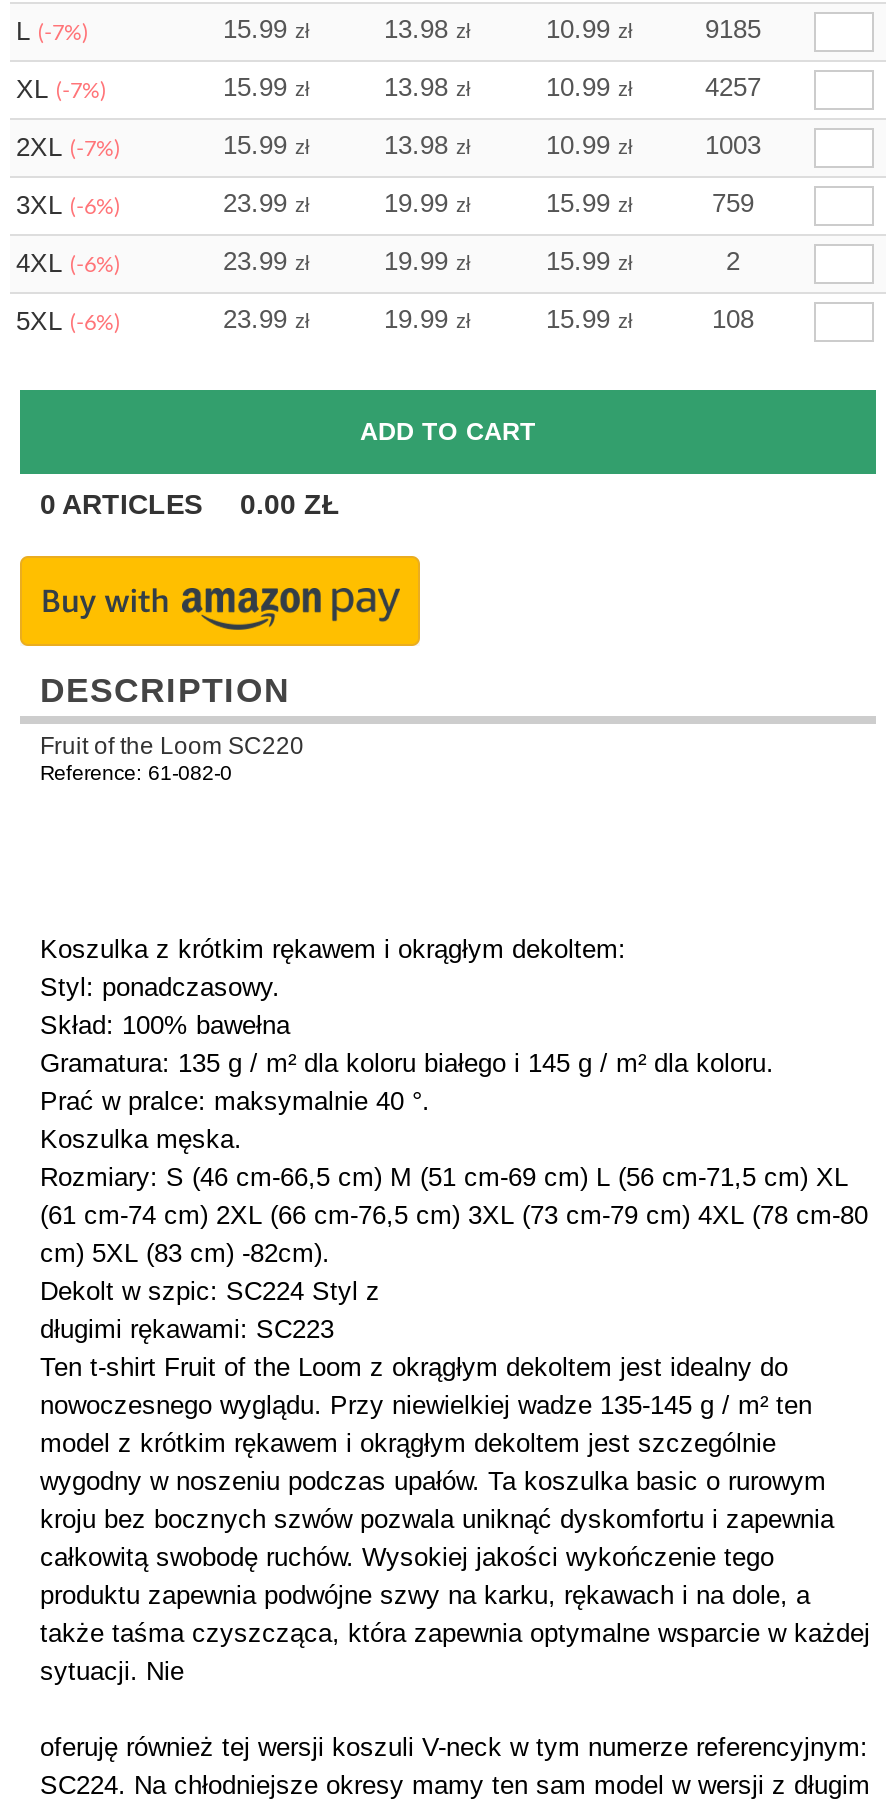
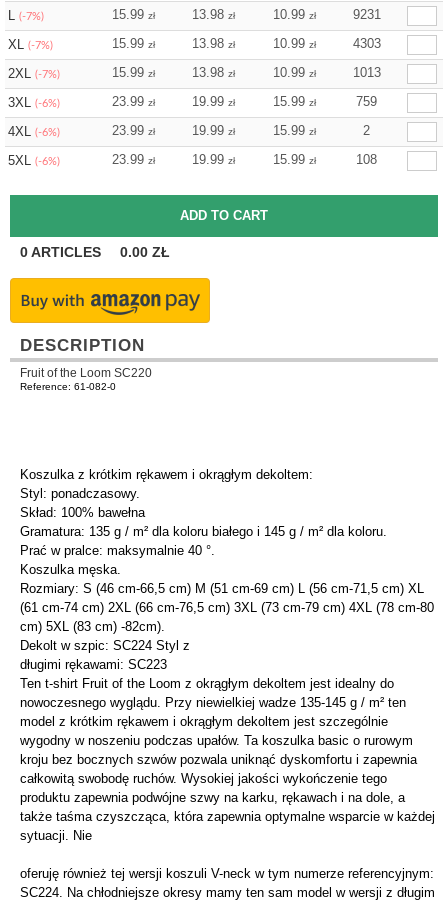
- 9185
+ 9231

- 4257
+ 4303

- 1003
+ 1013
